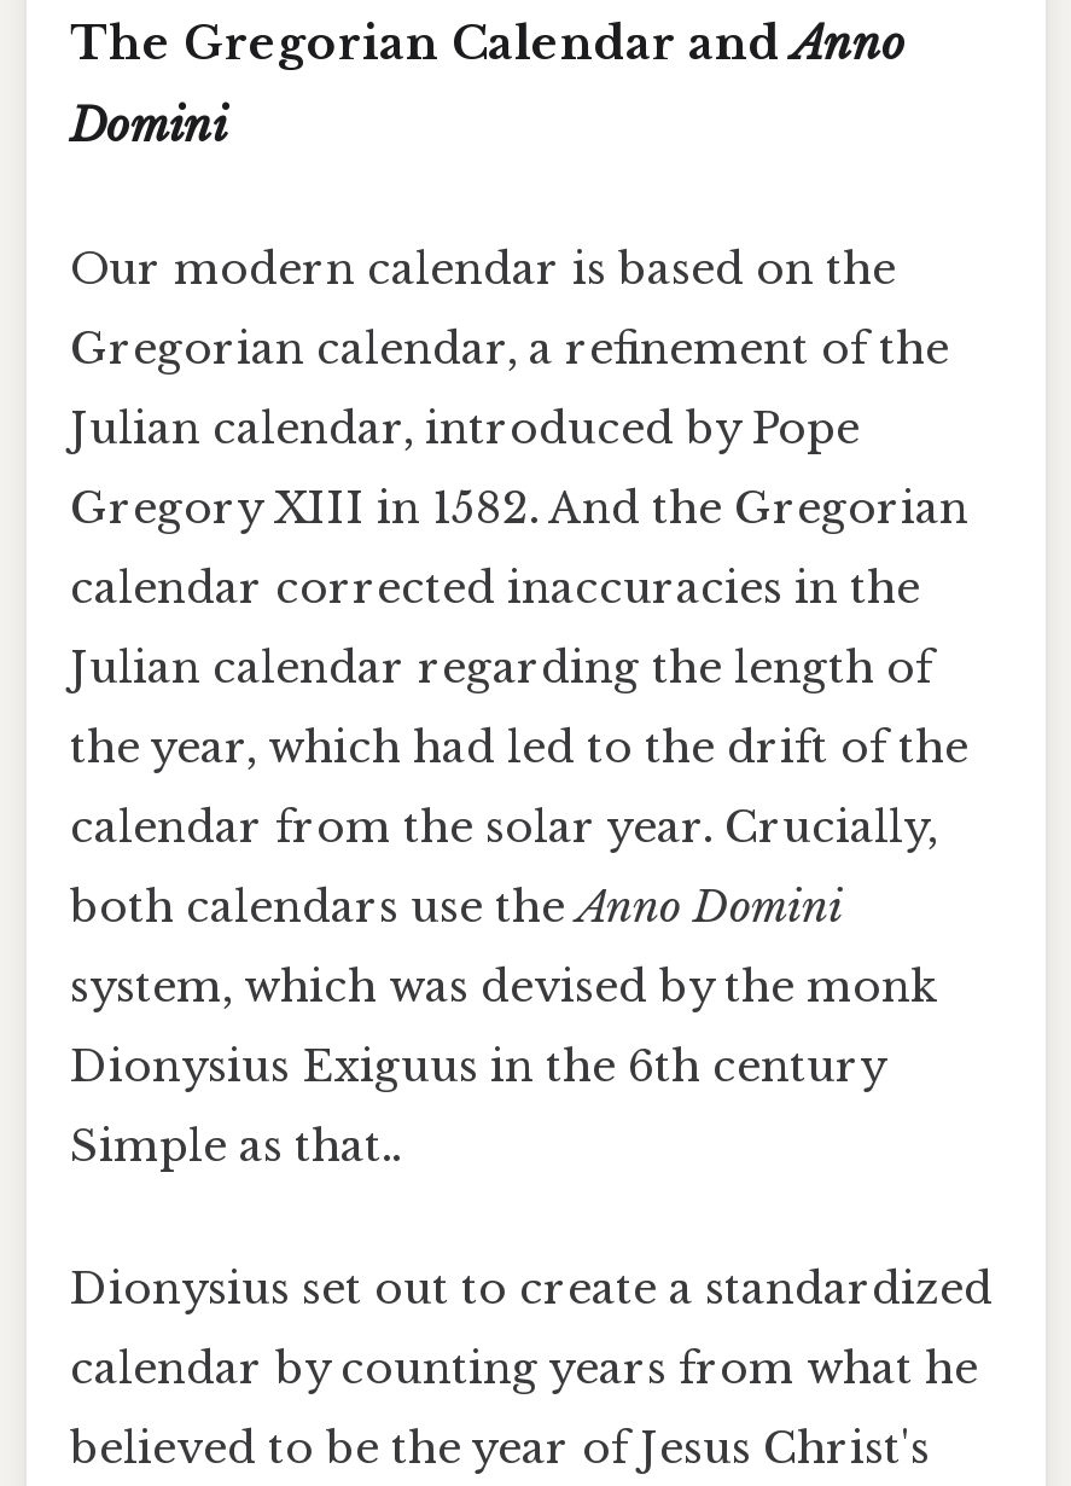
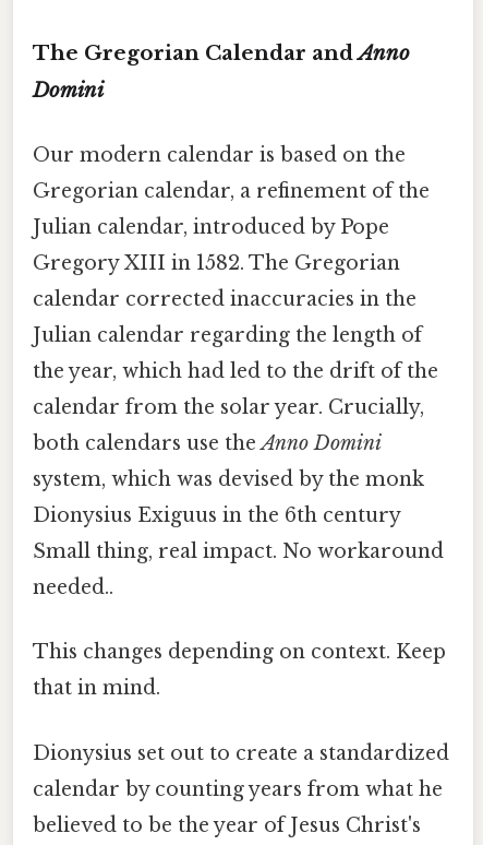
- Gregory XIII in 1582. And the Gregorian
+ Gregory XIII in 1582. The Gregorian

- Simple as that..
+ Small thing, real impact. No workaround
+ needed..
+ This changes depending on context. Keep
+ that in mind.
